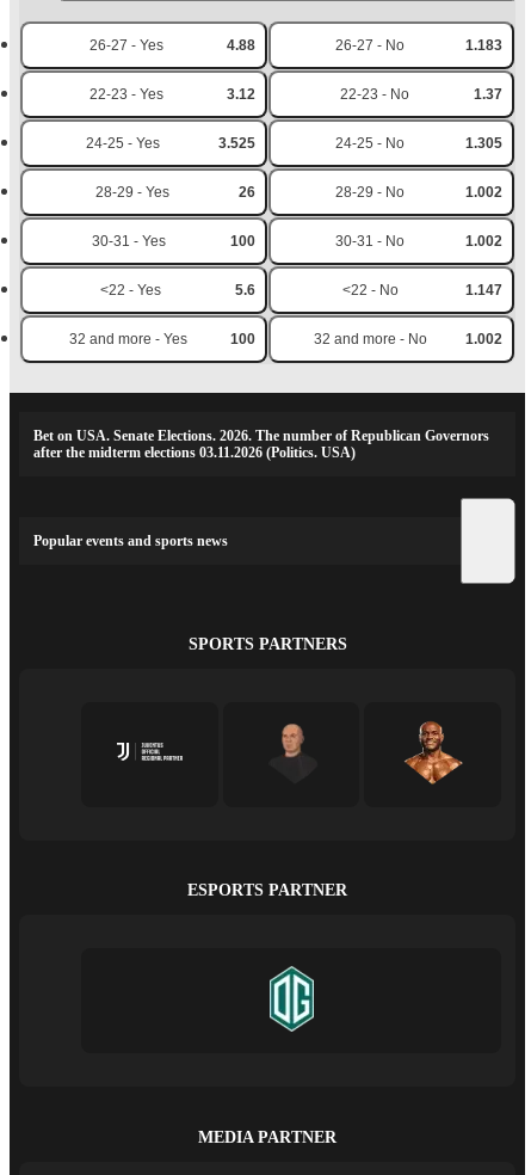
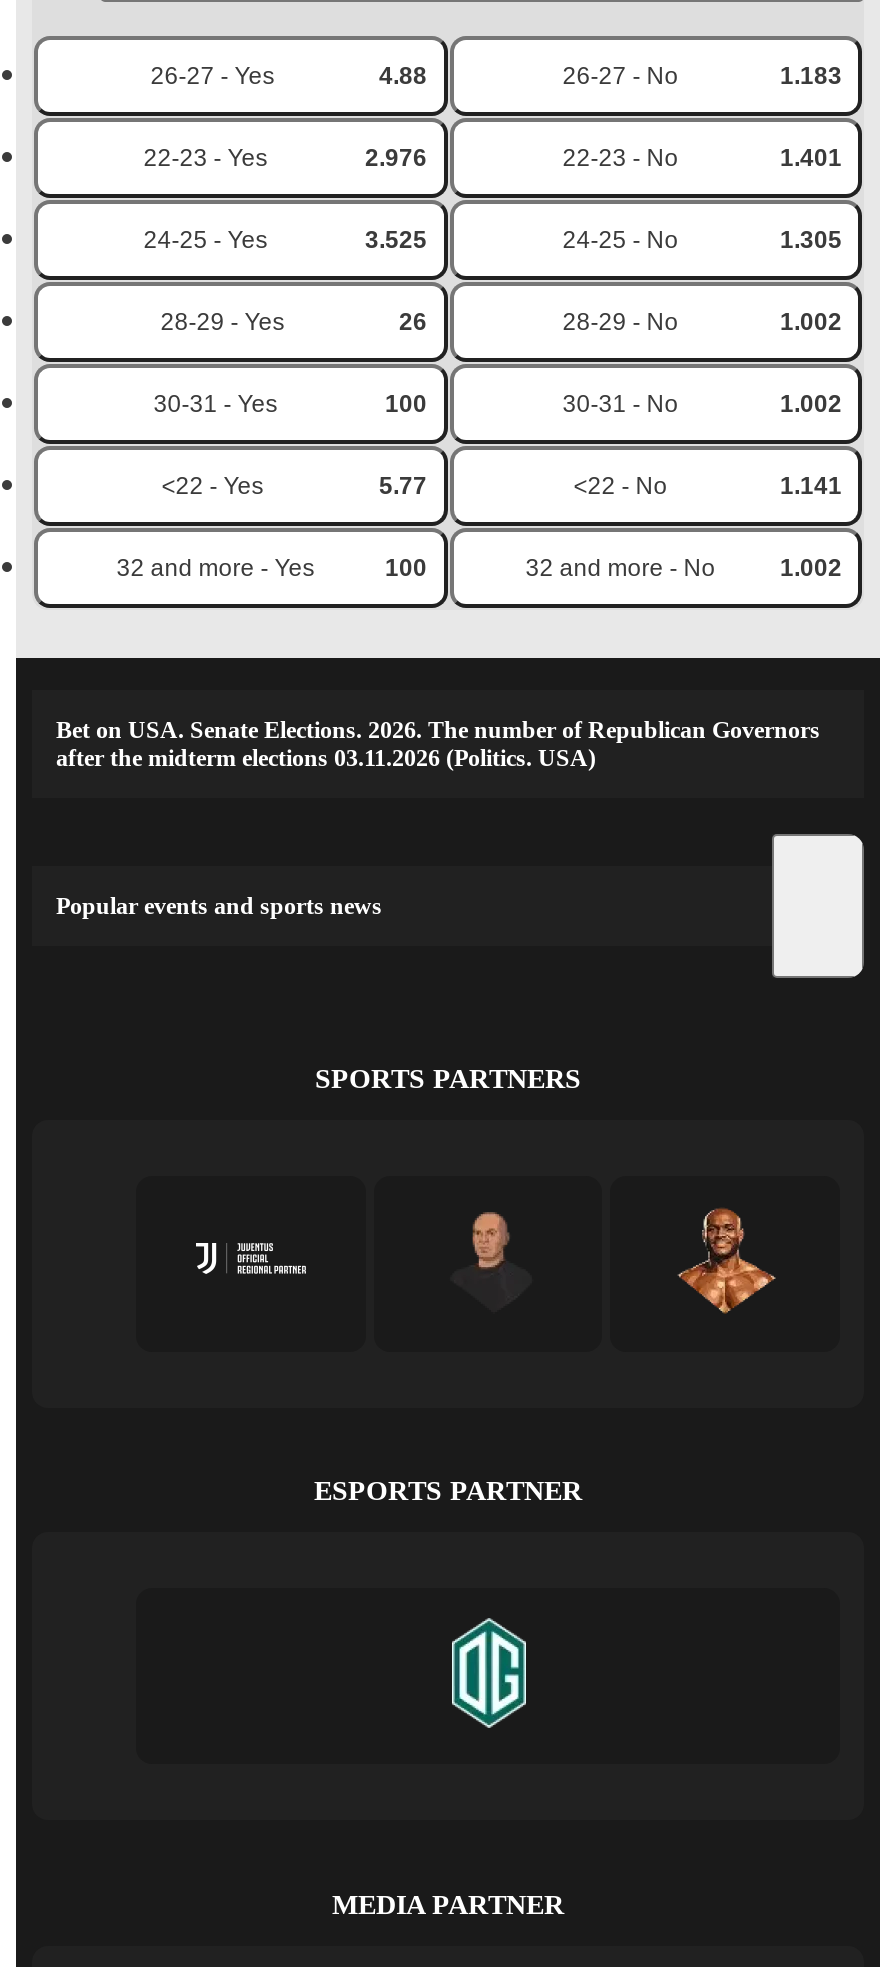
- 3.12
+ 2.976

- 1.37
+ 1.401

- 5.6
+ 5.77

- 1.147
+ 1.141
